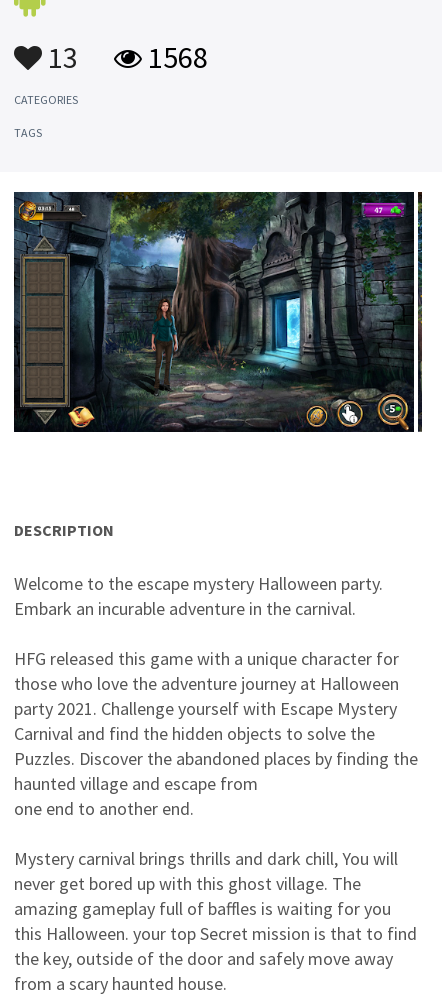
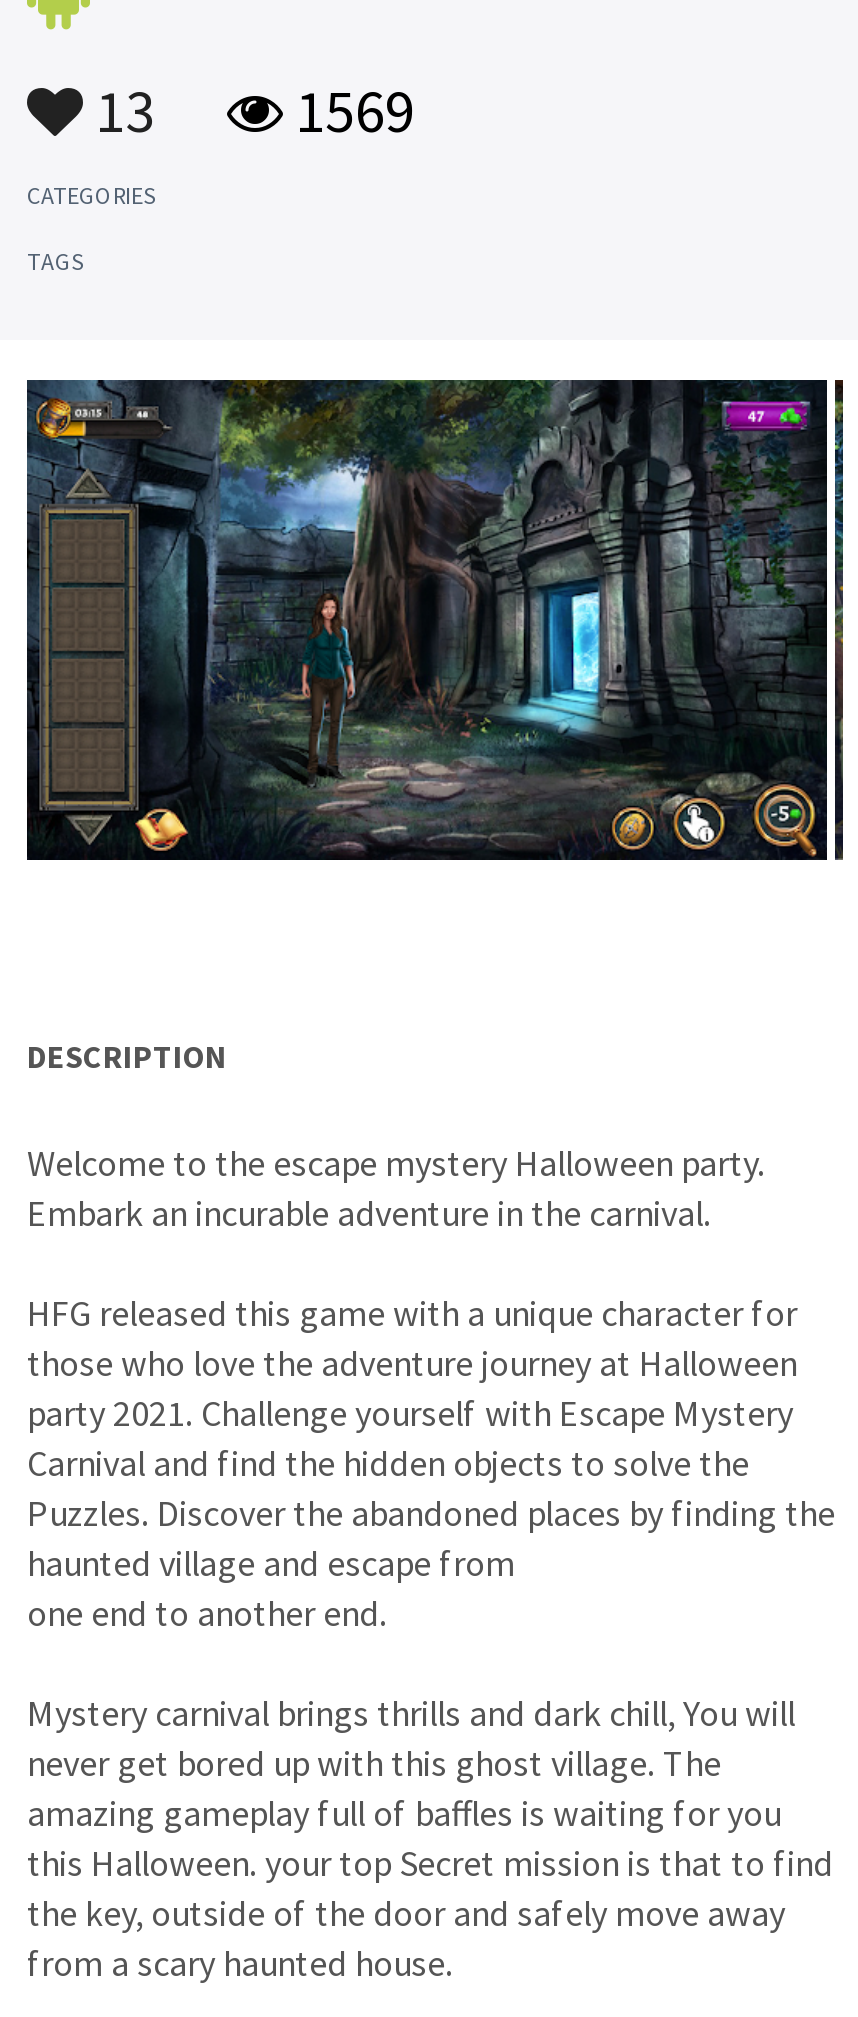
- 13 1568
+ 13 1569
